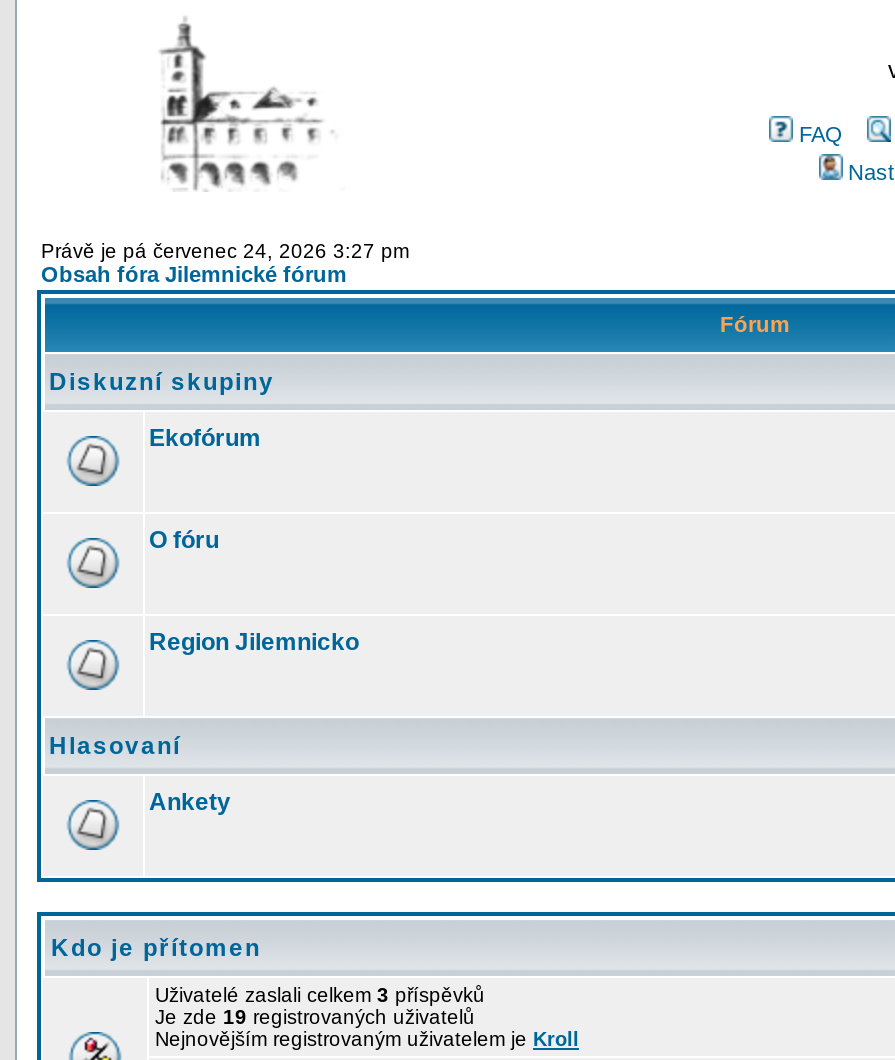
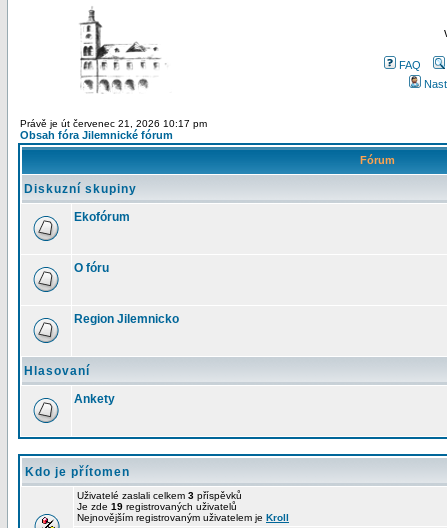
- Právě je pá červenec 24, 2026 3:27 pm
+ Právě je út červenec 21, 2026 10:17 pm
